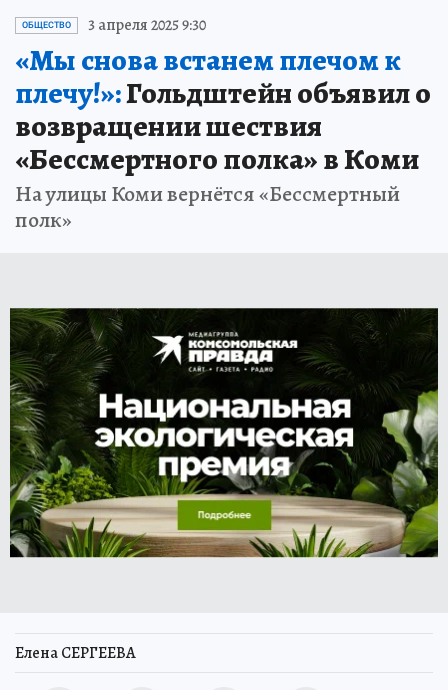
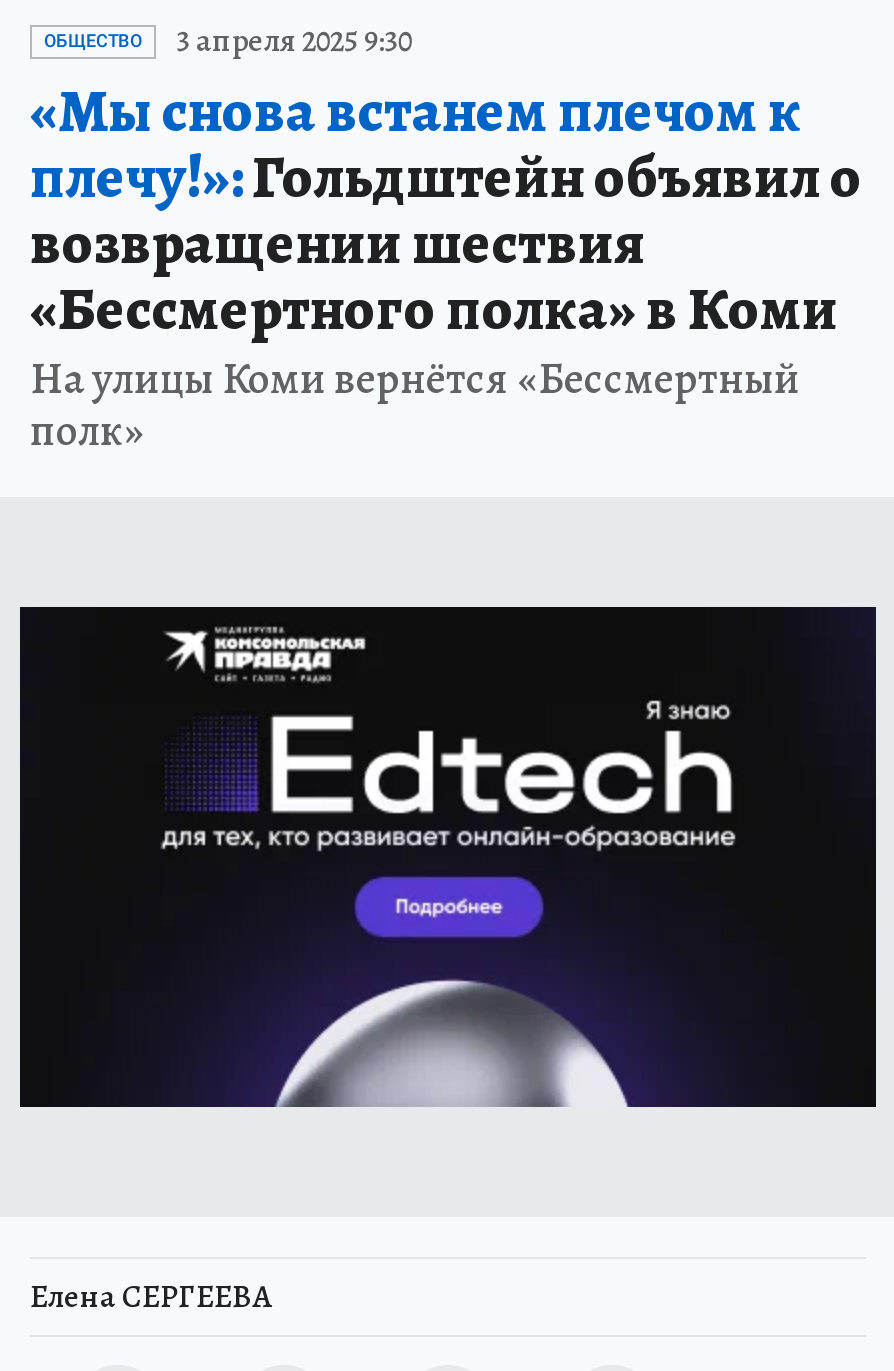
- [image]
+ [image]
